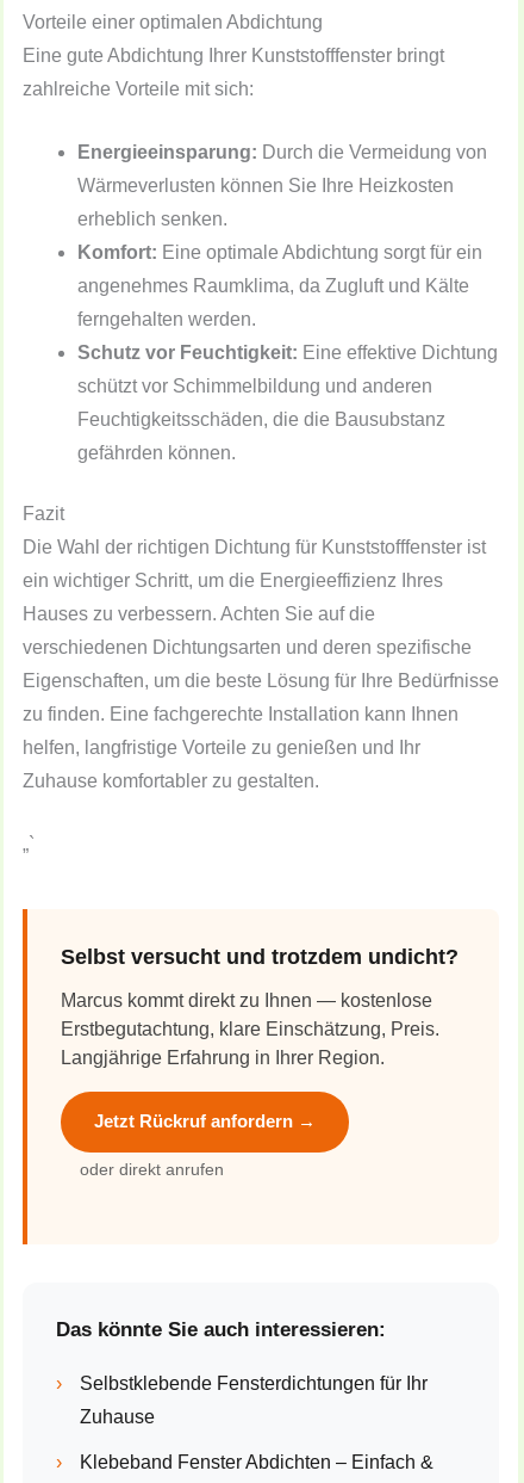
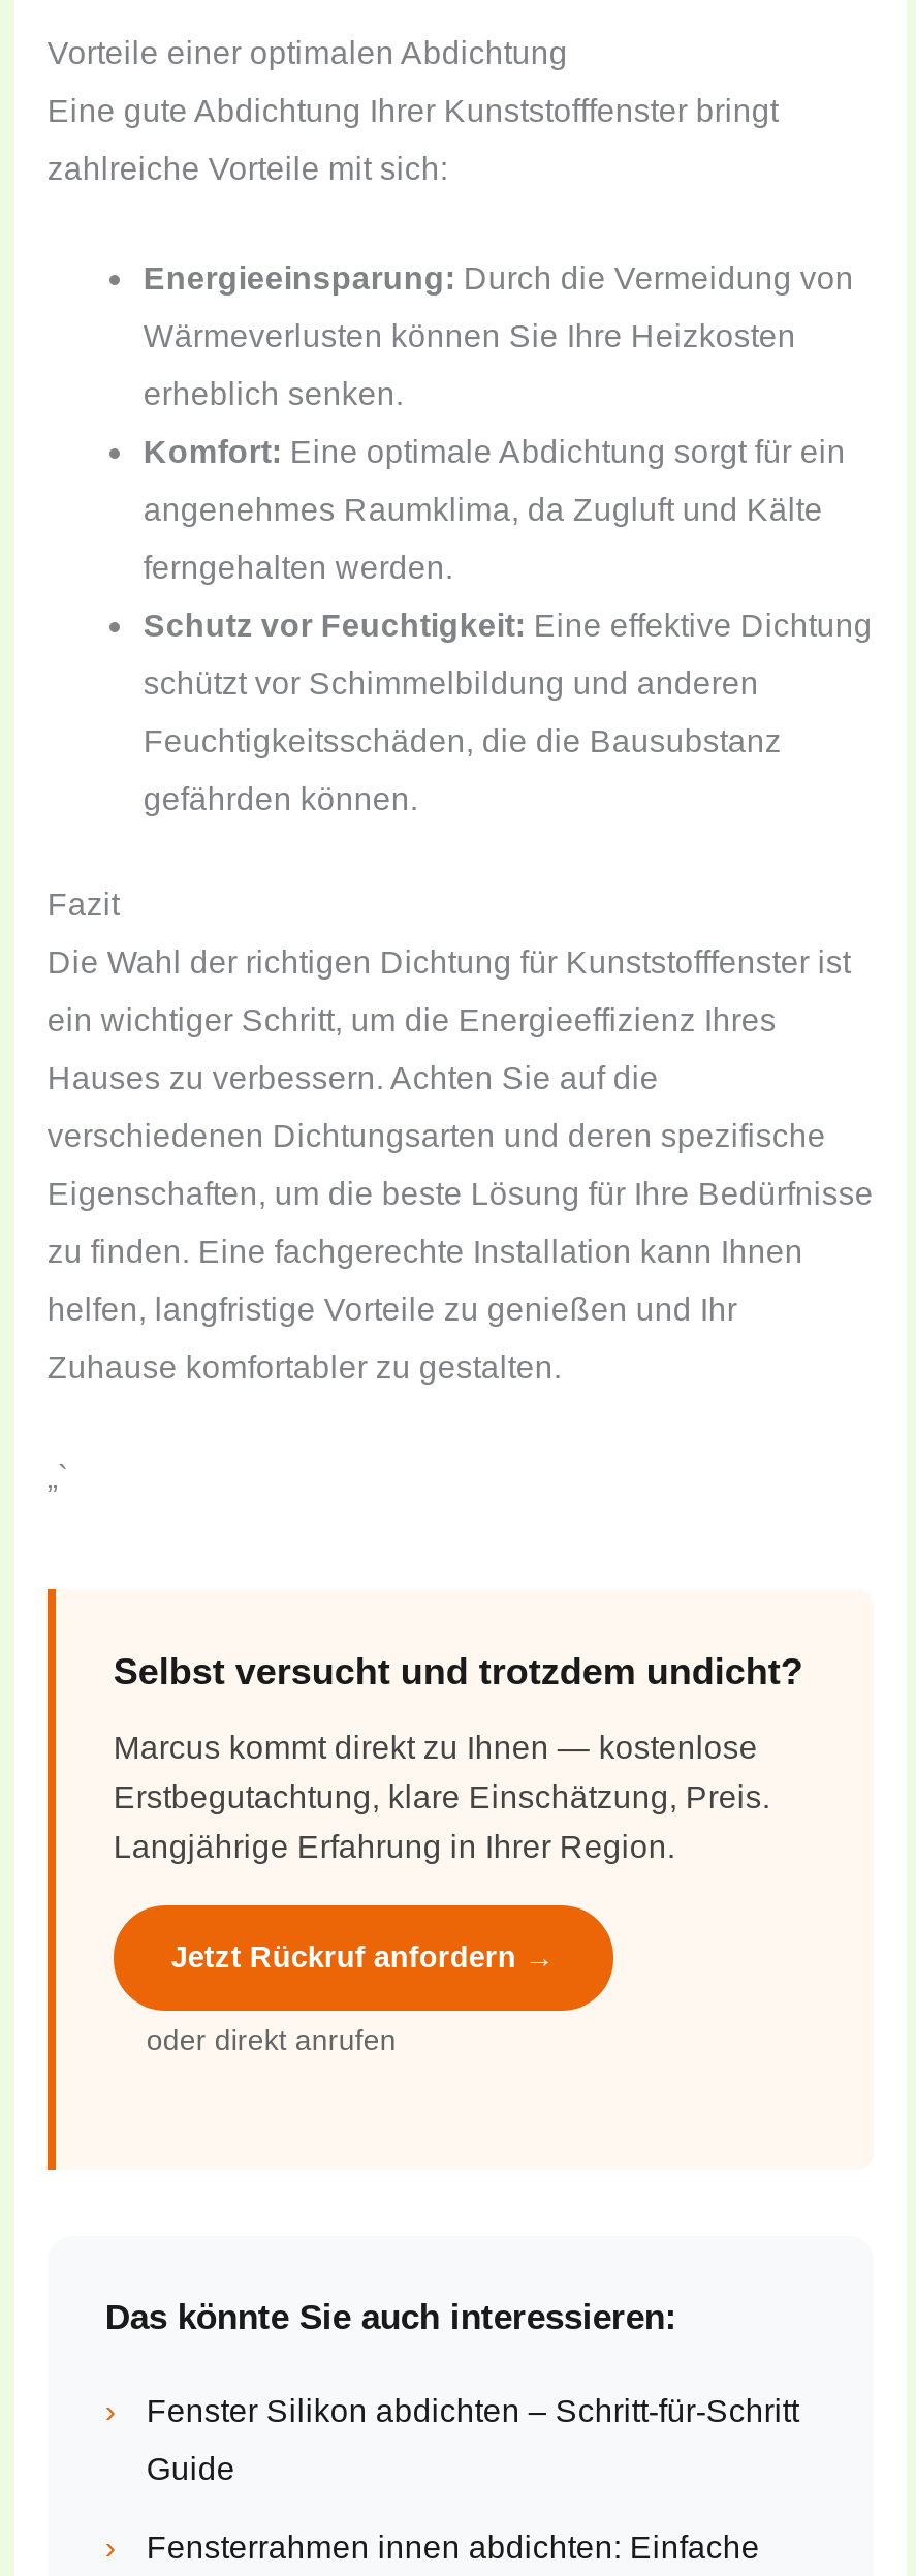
- Selbstklebende Fensterdichtungen für Ihr
+ Fenster Silikon abdichten – Schritt-für-Schritt

- Zuhause
+ Guide

- Klebeband Fenster Abdichten – Einfach &
+ Fensterrahmen innen abdichten: Einfache
